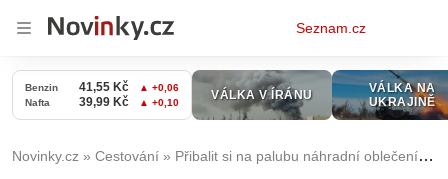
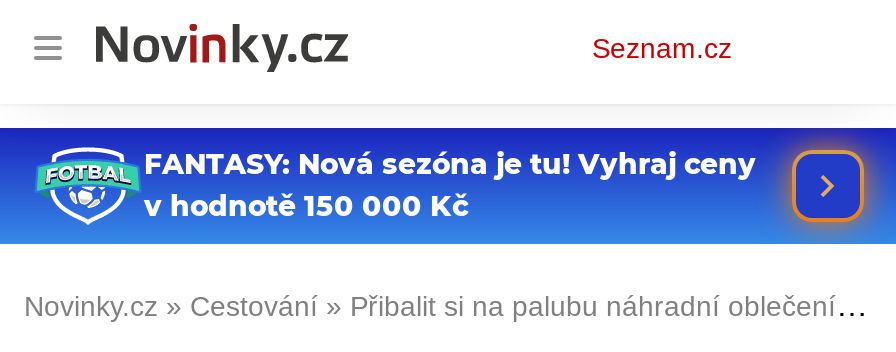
- [image]
+ [image]
